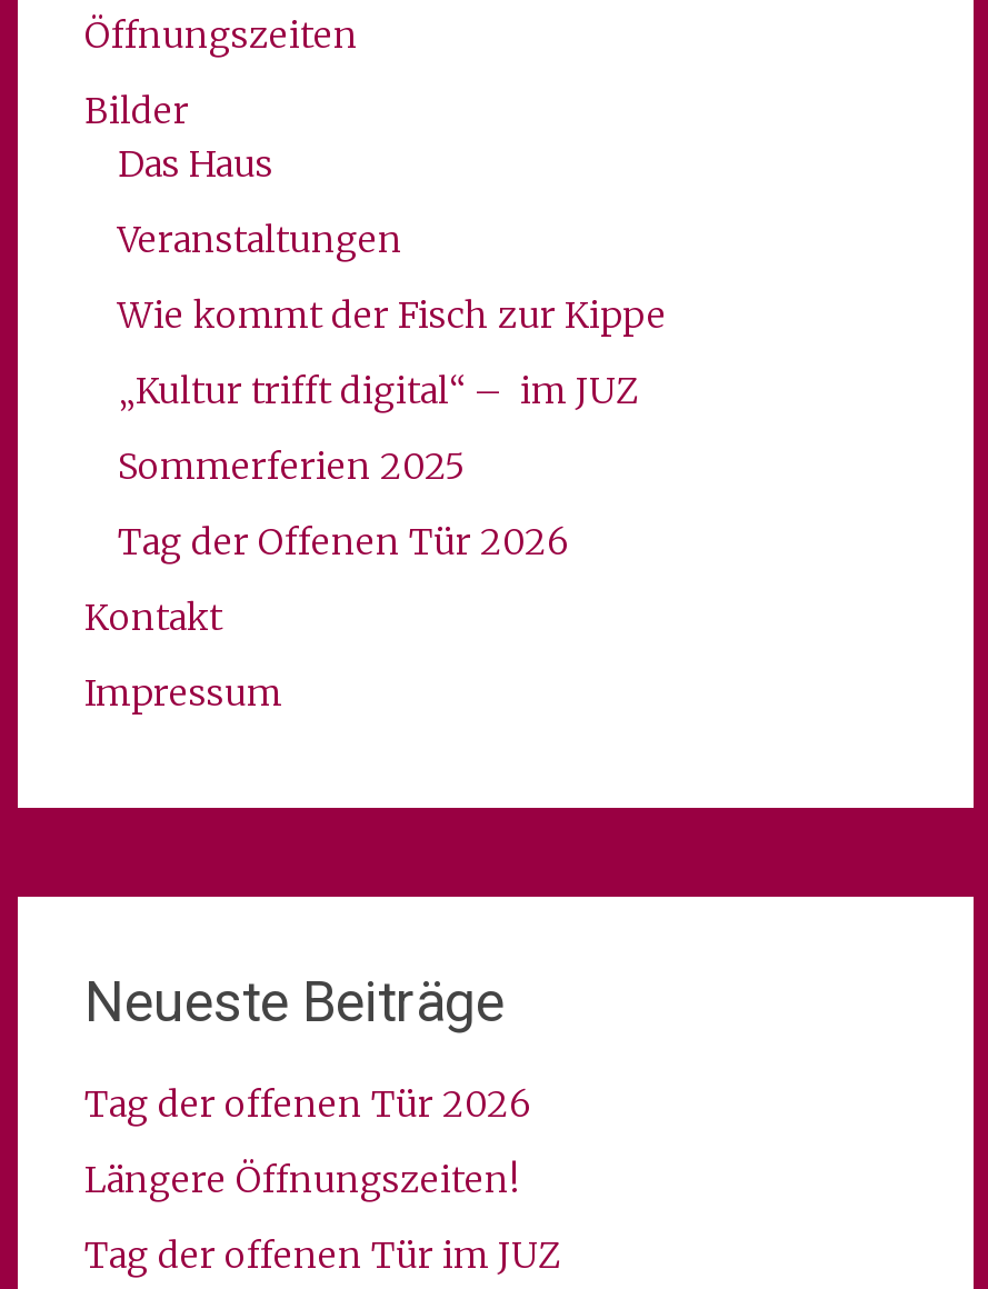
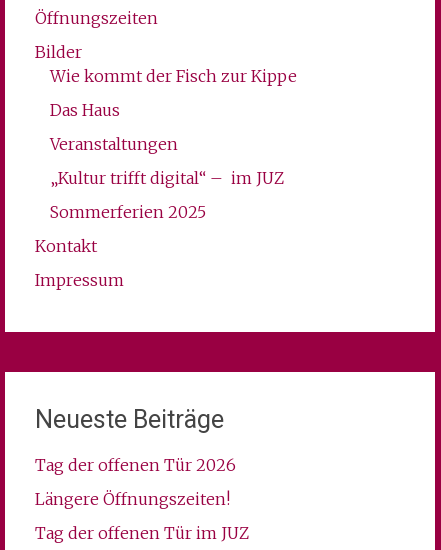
moved down: Das Haus | Veranstaltungen

moved up: Wie kommt der Fisch zur Kippe

- Tag der Offenen Tür 2026
